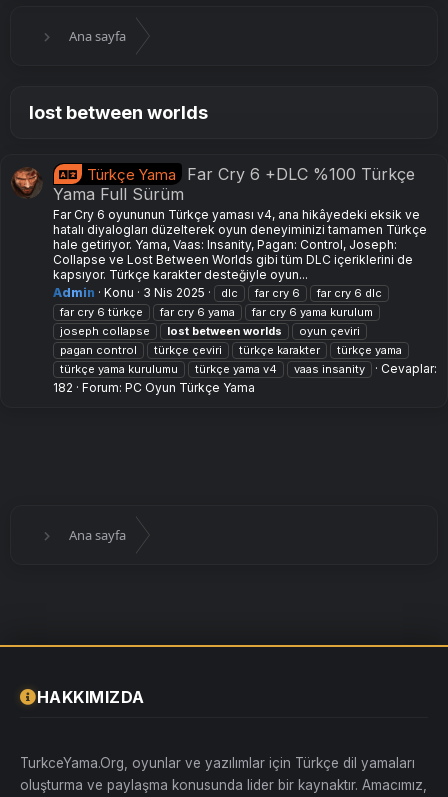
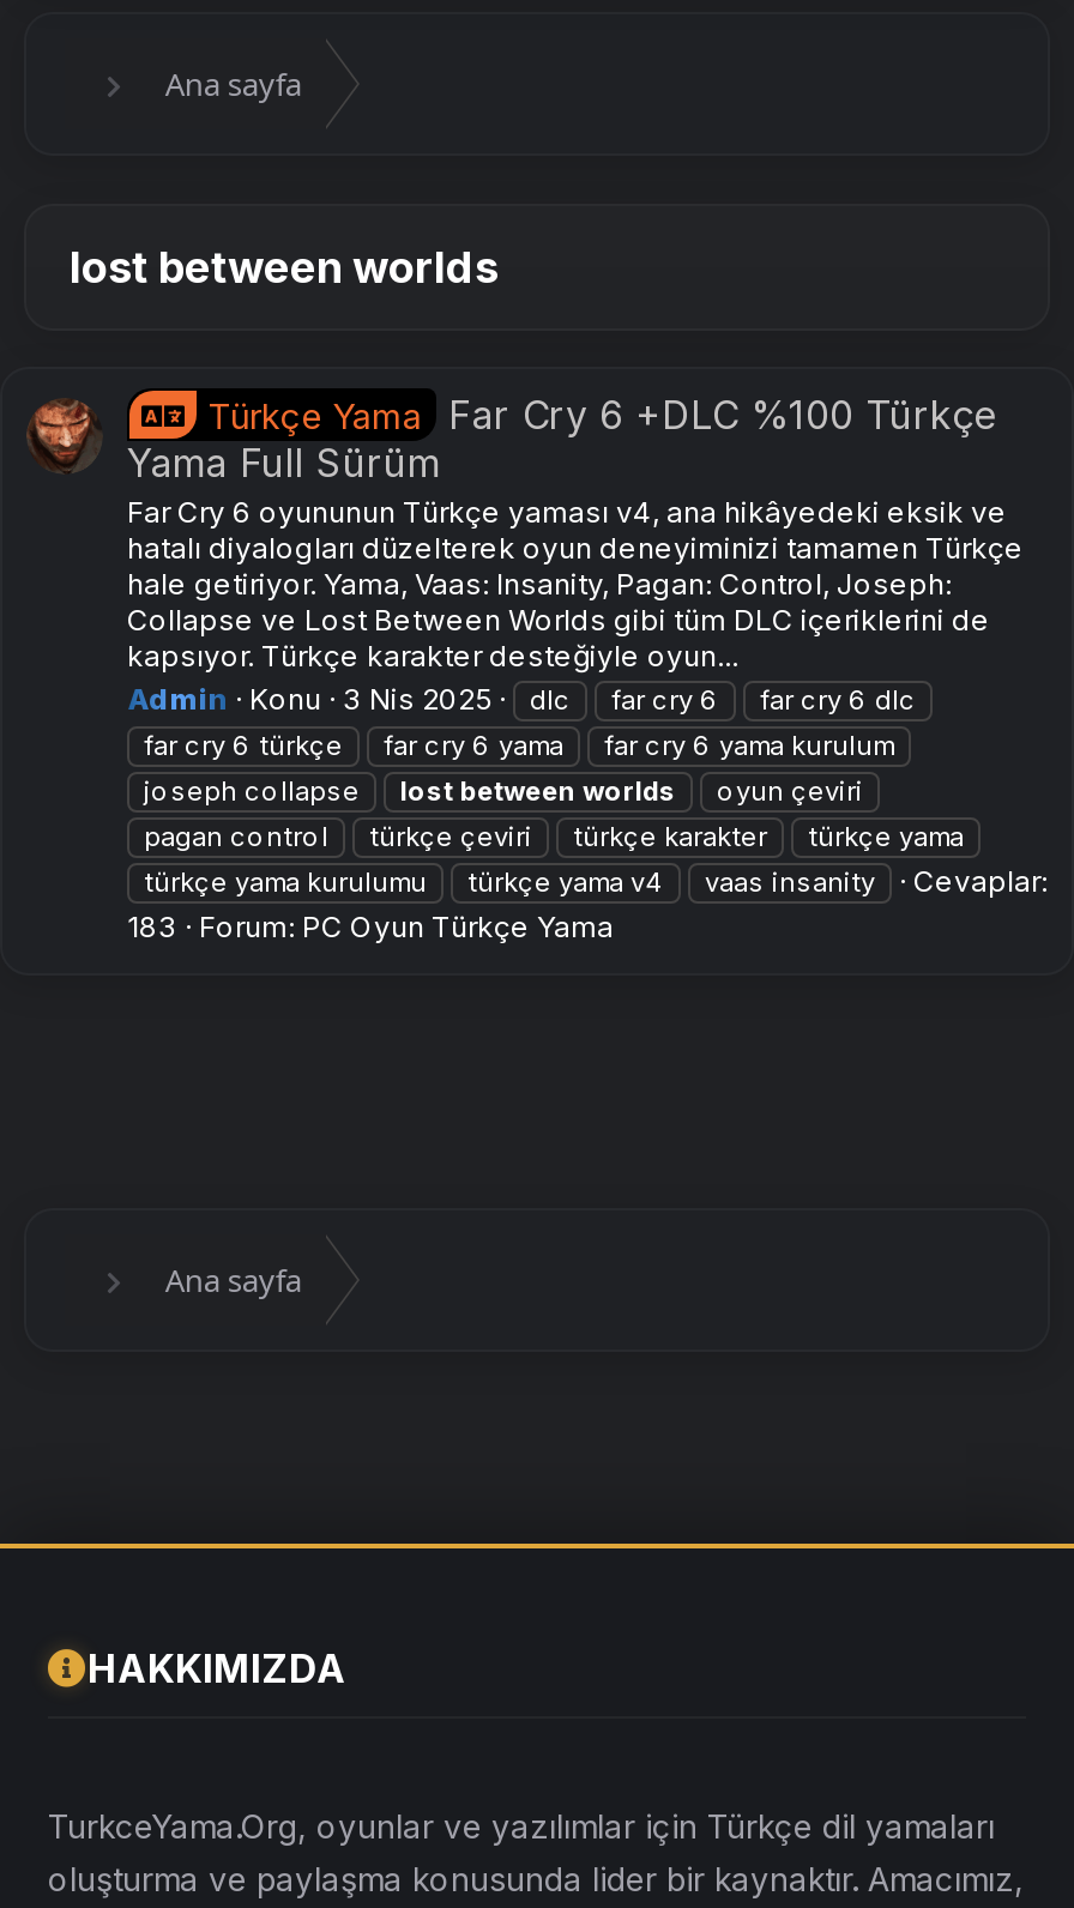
- 182 Forum: PC Oyun Türkçe Yama
+ 183 Forum: PC Oyun Türkçe Yama
